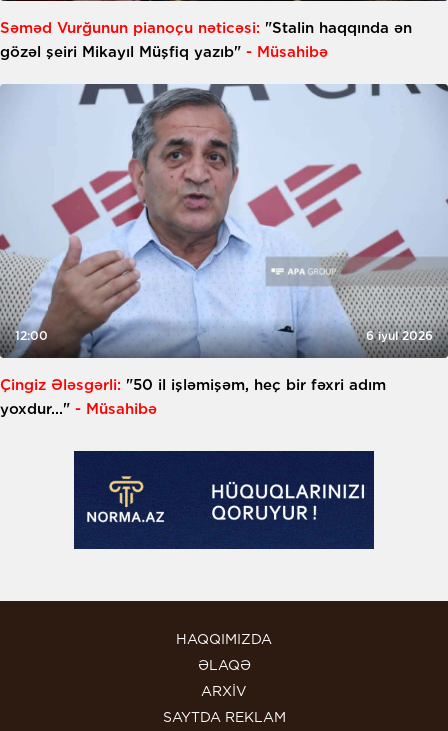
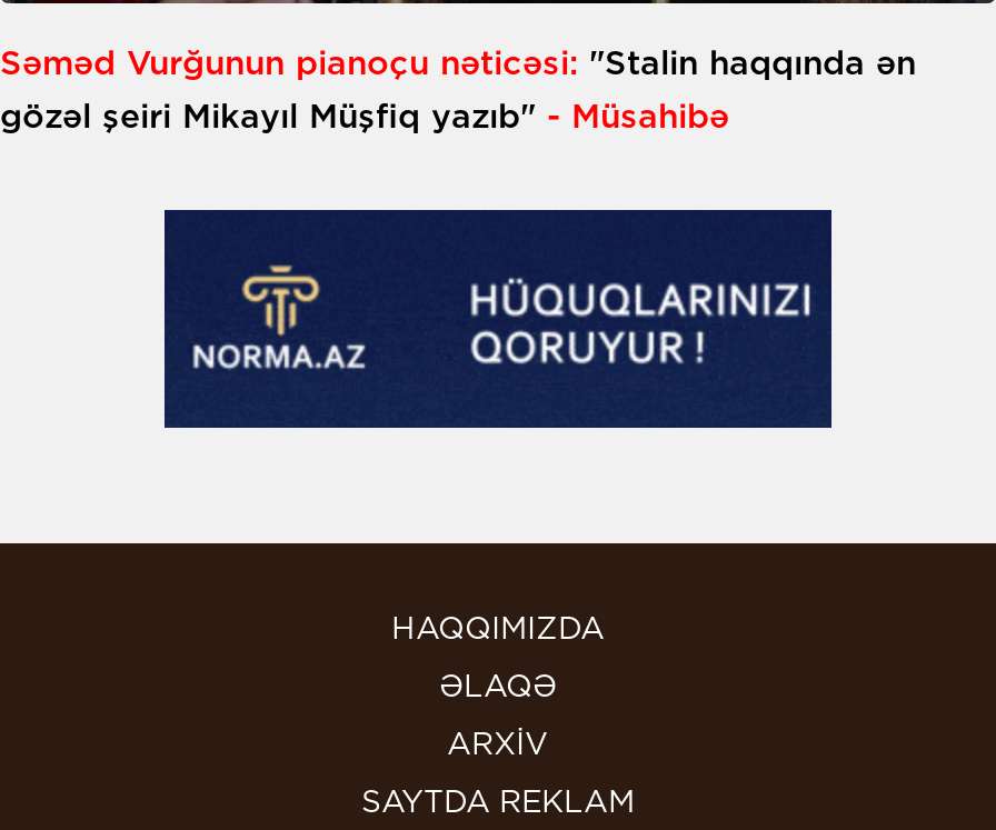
- [image]
- 12:00
- 6 iyul 2026
- Çingiz Ələsgərli: "50 il işləmişəm, heç bir fəxri adım
- yoxdur..." - Müsahibə
